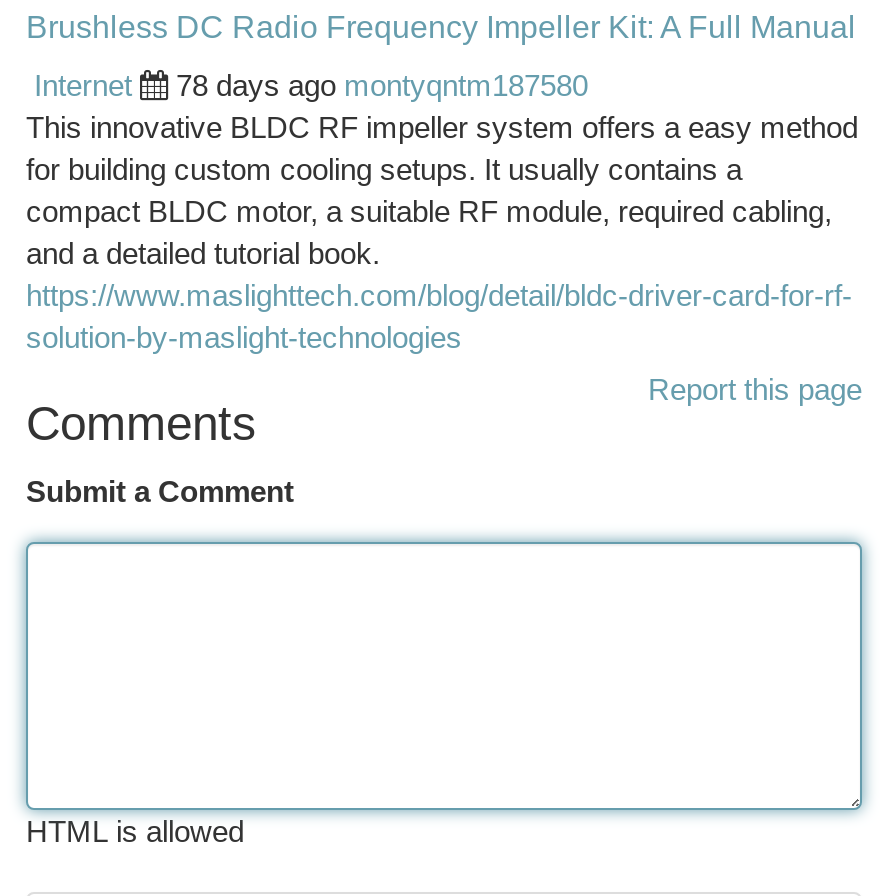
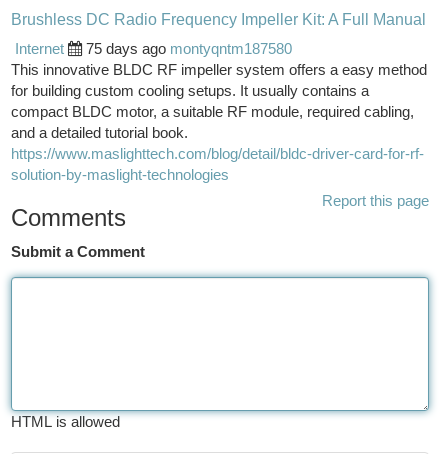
- 78 days ago montyqntm187580
+ 75 days ago montyqntm187580
